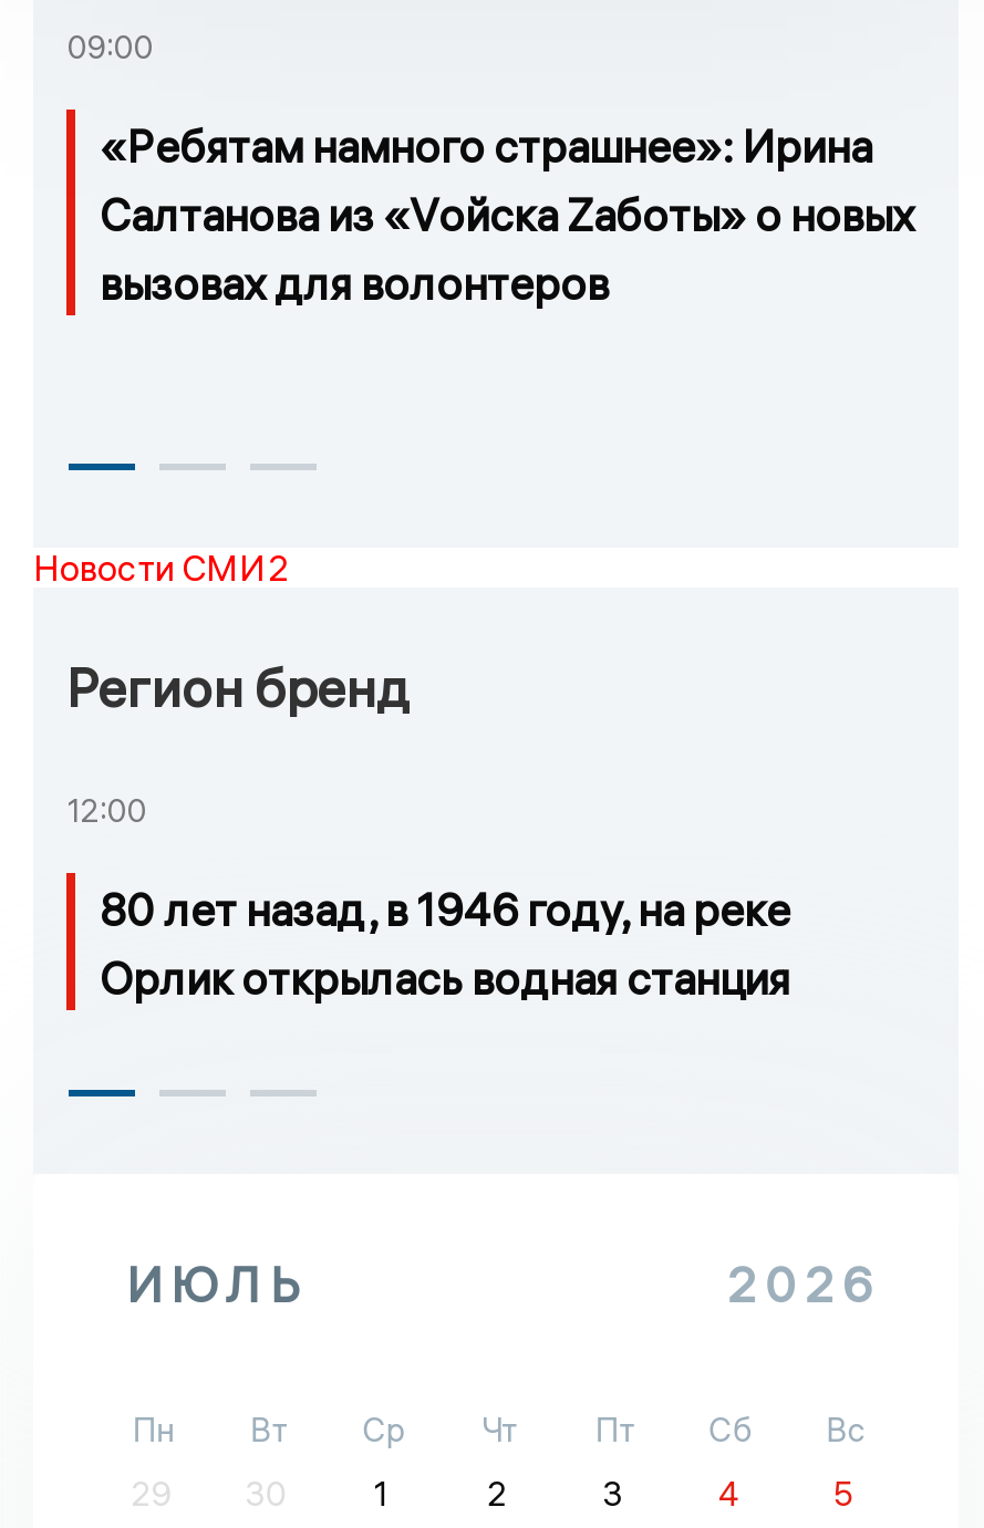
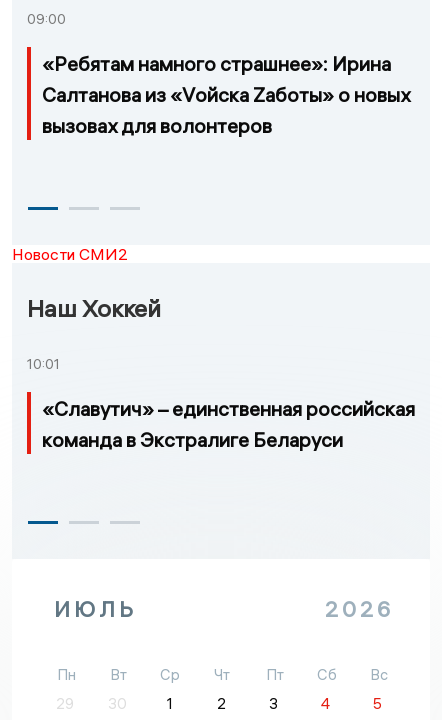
- Регион бренд
+ Наш Хоккей

- 12:00
+ 10:01

- 80 лет назад, в 1946 году, на реке
- Орлик открылась водная станция
+ «Славутич» – единственная российская
+ команда в Экстралиге Беларуси
